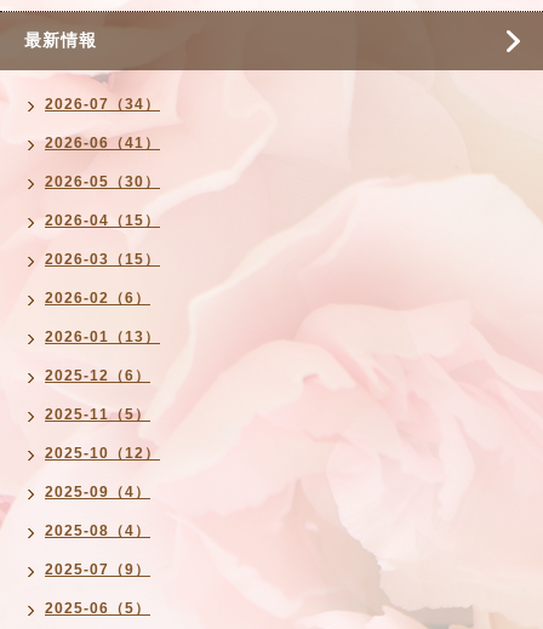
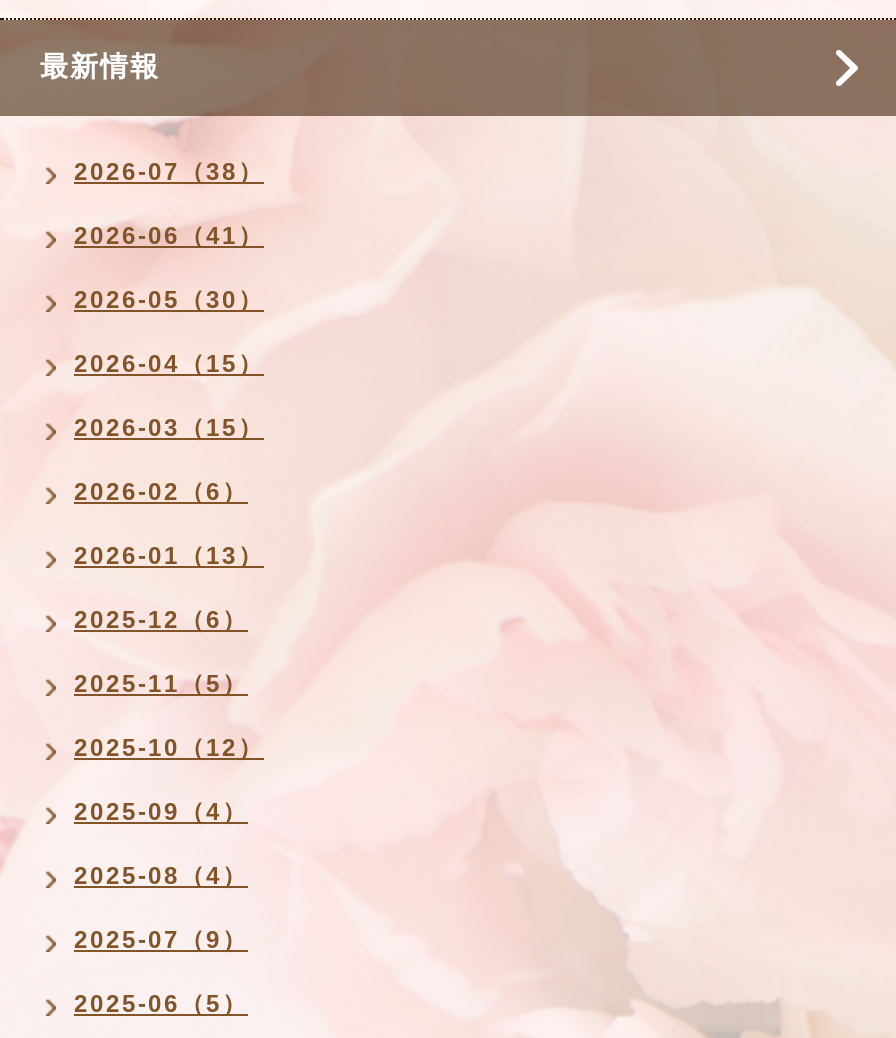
- 2026-07（34）
+ 2026-07（38）
